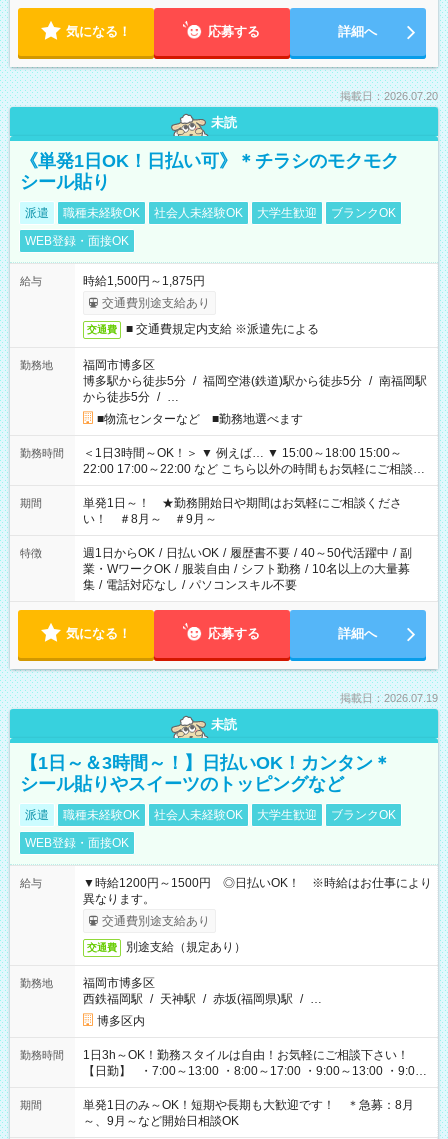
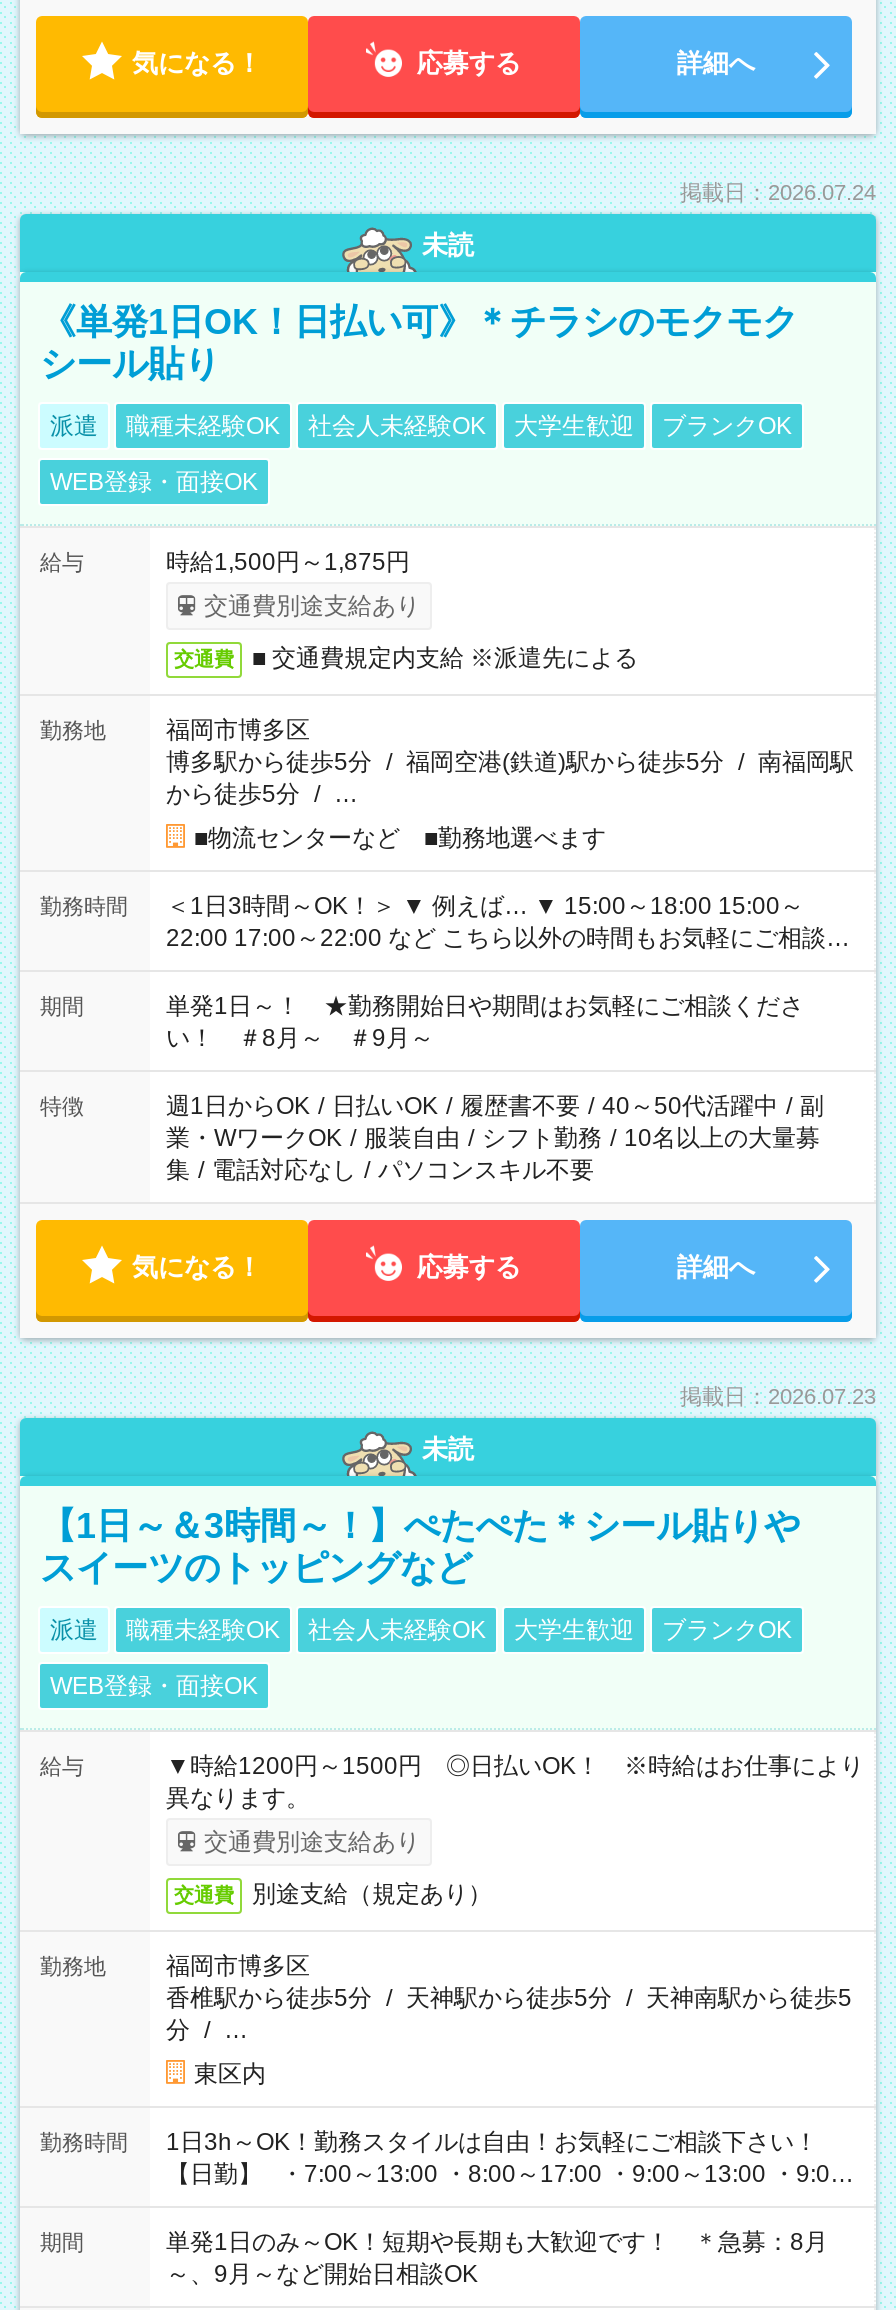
- 掲載日：2026.07.20
+ 掲載日：2026.07.24

- 掲載日：2026.07.19
+ 掲載日：2026.07.23

- 【1日～＆3時間～！】日払いOK！カンタン＊
- シール貼りやスイーツのトッピングなど
+ 【1日～＆3時間～！】ぺたぺた＊シール貼りや
+ スイーツのトッピングなど

- 西鉄福岡駅 / 天神駅 / 赤坂(福岡県)駅 / …
+ 香椎駅から徒歩5分 / 天神駅から徒歩5分 / 天神南駅から徒歩5
+ 分 / …

- 博多区内
+ 東区内
